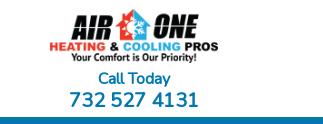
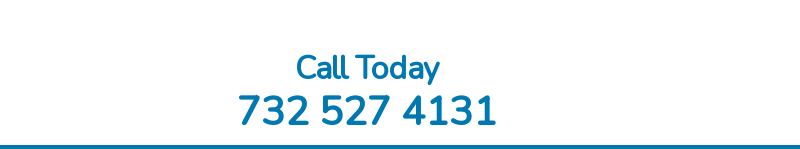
- [image]
